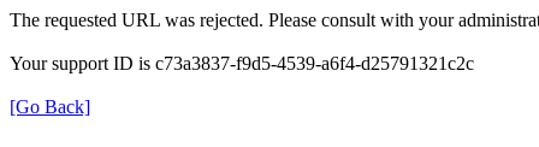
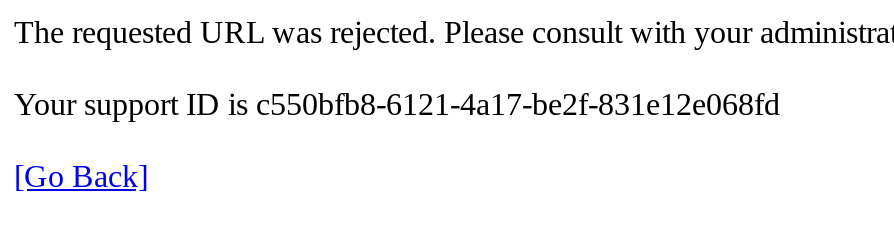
- Your support ID is c73a3837-f9d5-4539-a6f4-d25791321c2c
+ Your support ID is c550bfb8-6121-4a17-be2f-831e12e068fd
